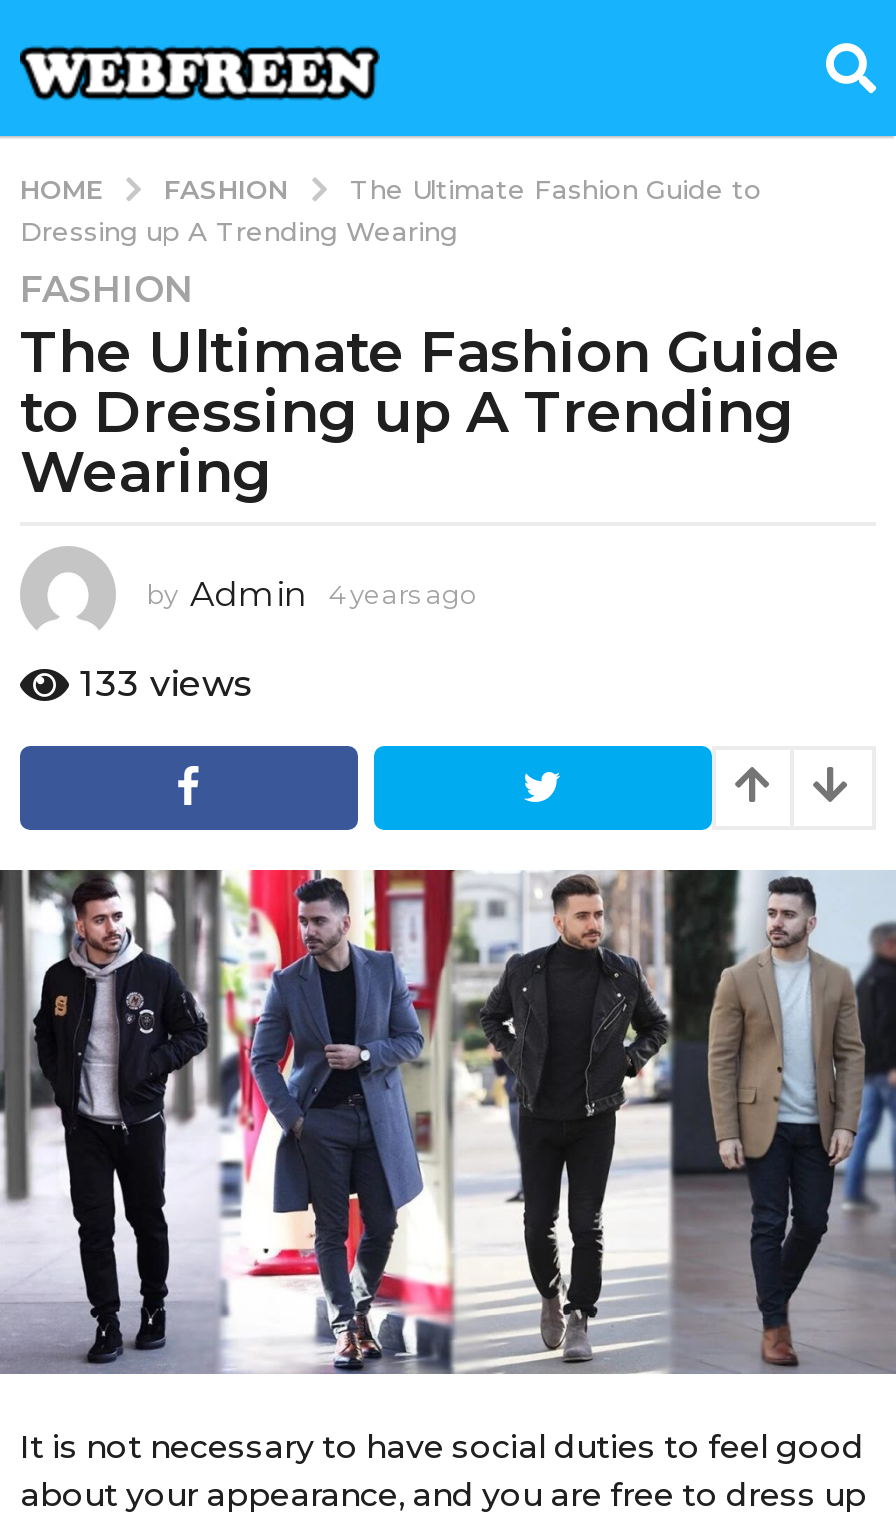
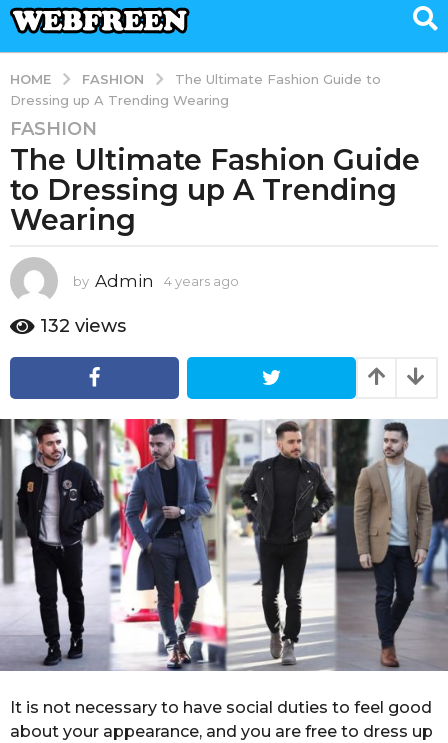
- 133 views
+ 132 views
